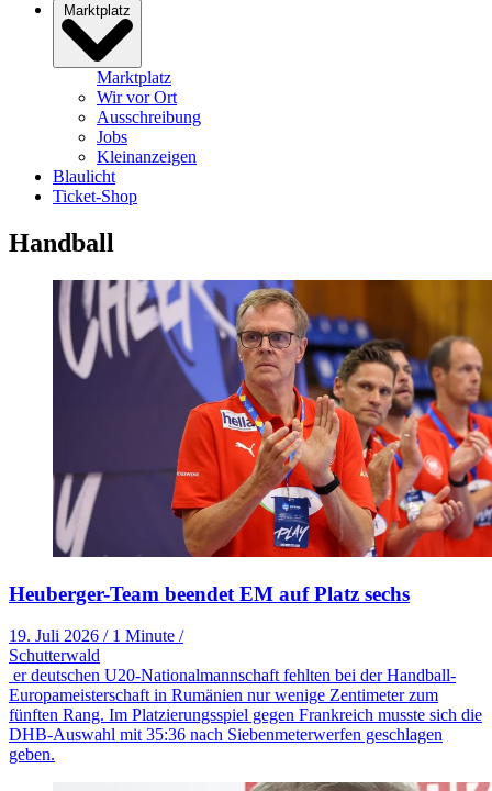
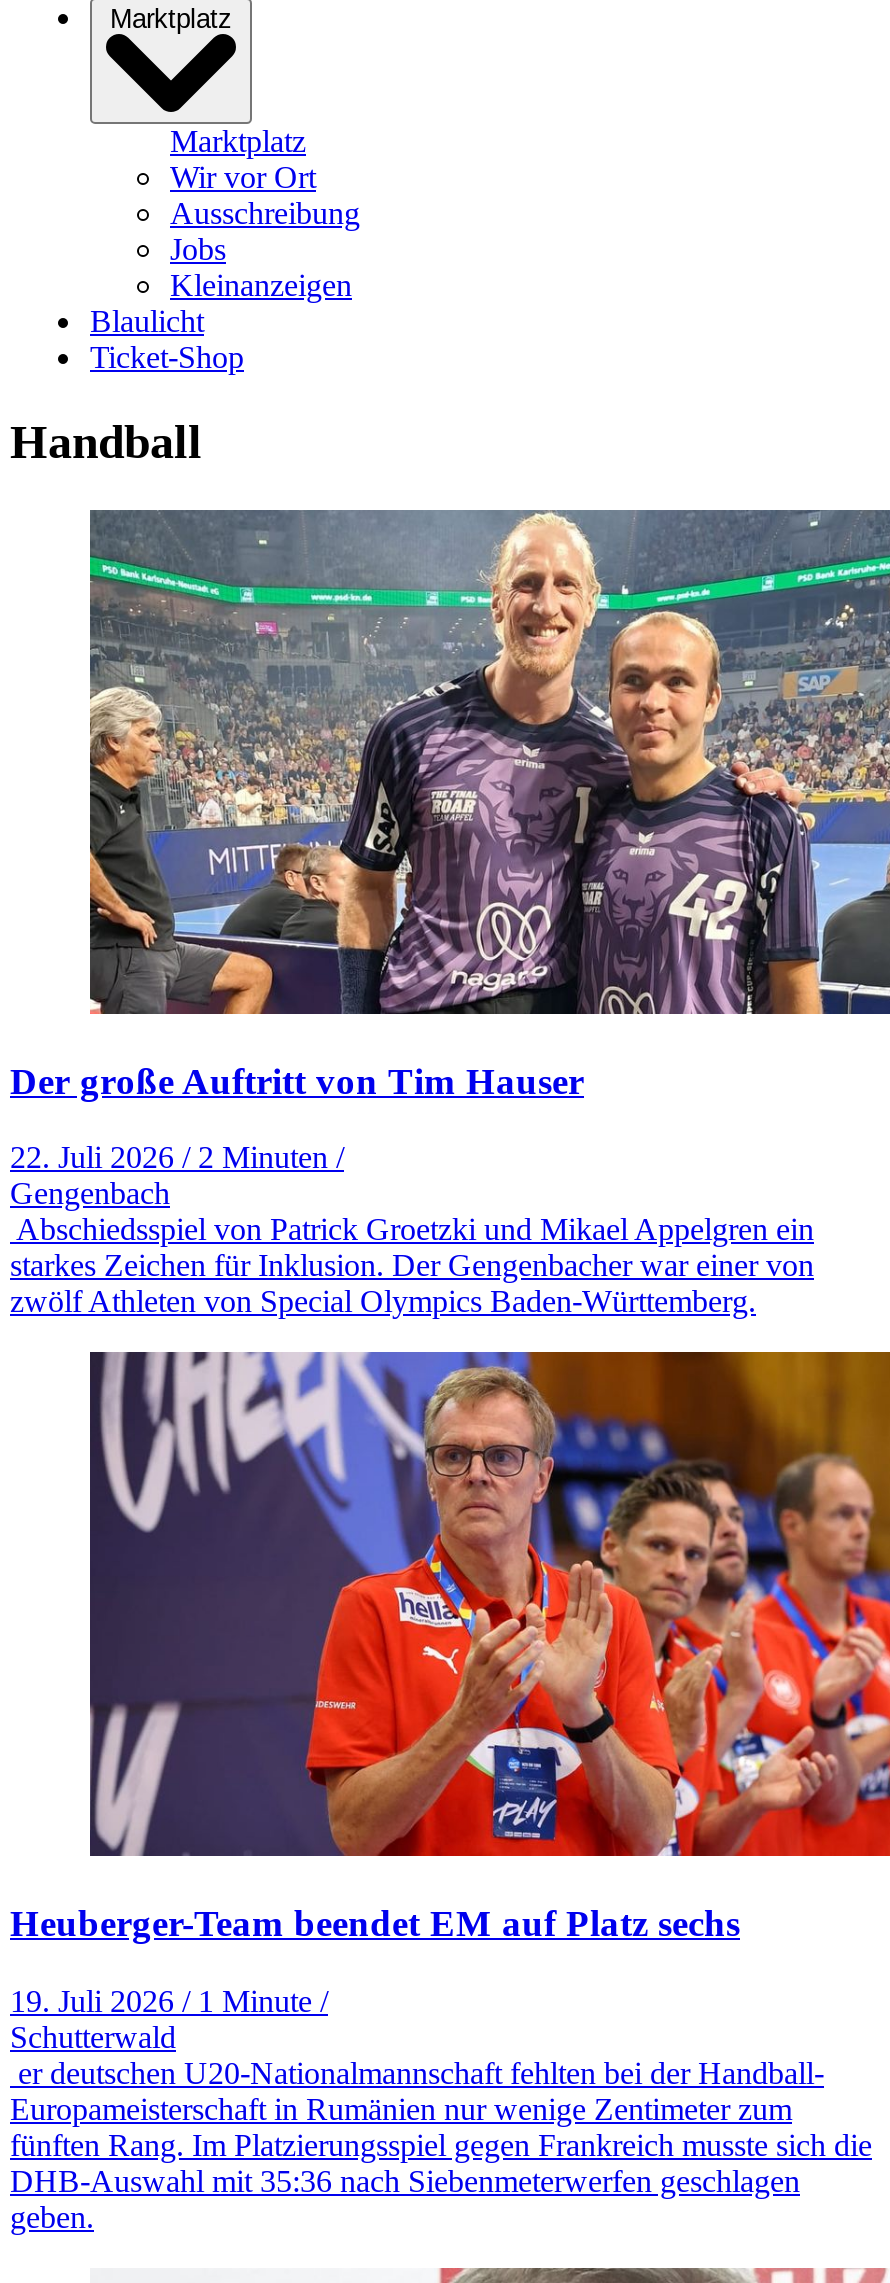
+ [image]
+ Der große Auftritt von Tim Hauser
+ 22. Juli 2026 / 2 Minuten /
+ Gengenbach
+ Abschiedsspiel von Patrick Groetzki und Mikael Appelgren ein
+ starkes Zeichen für Inklusion. Der Gengenbacher war einer von
+ zwölf Athleten von Special Olympics Baden-Württemberg.
